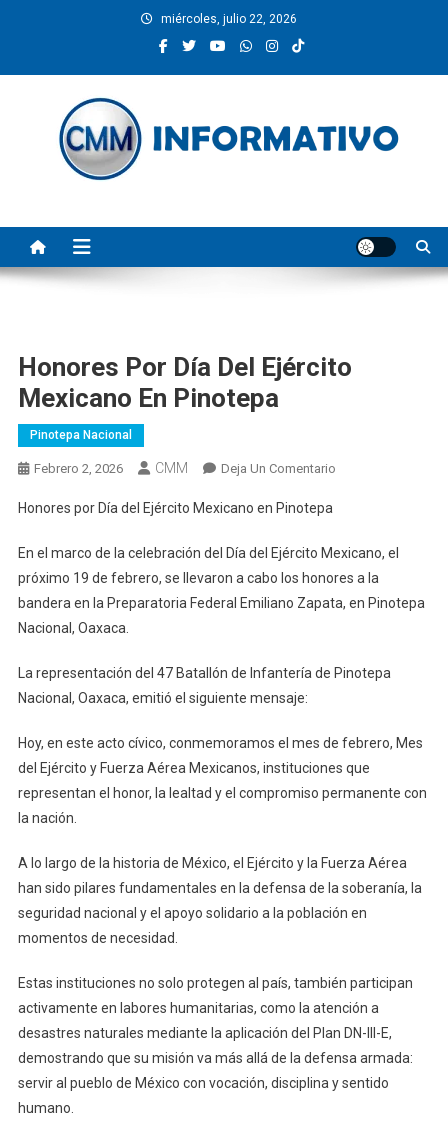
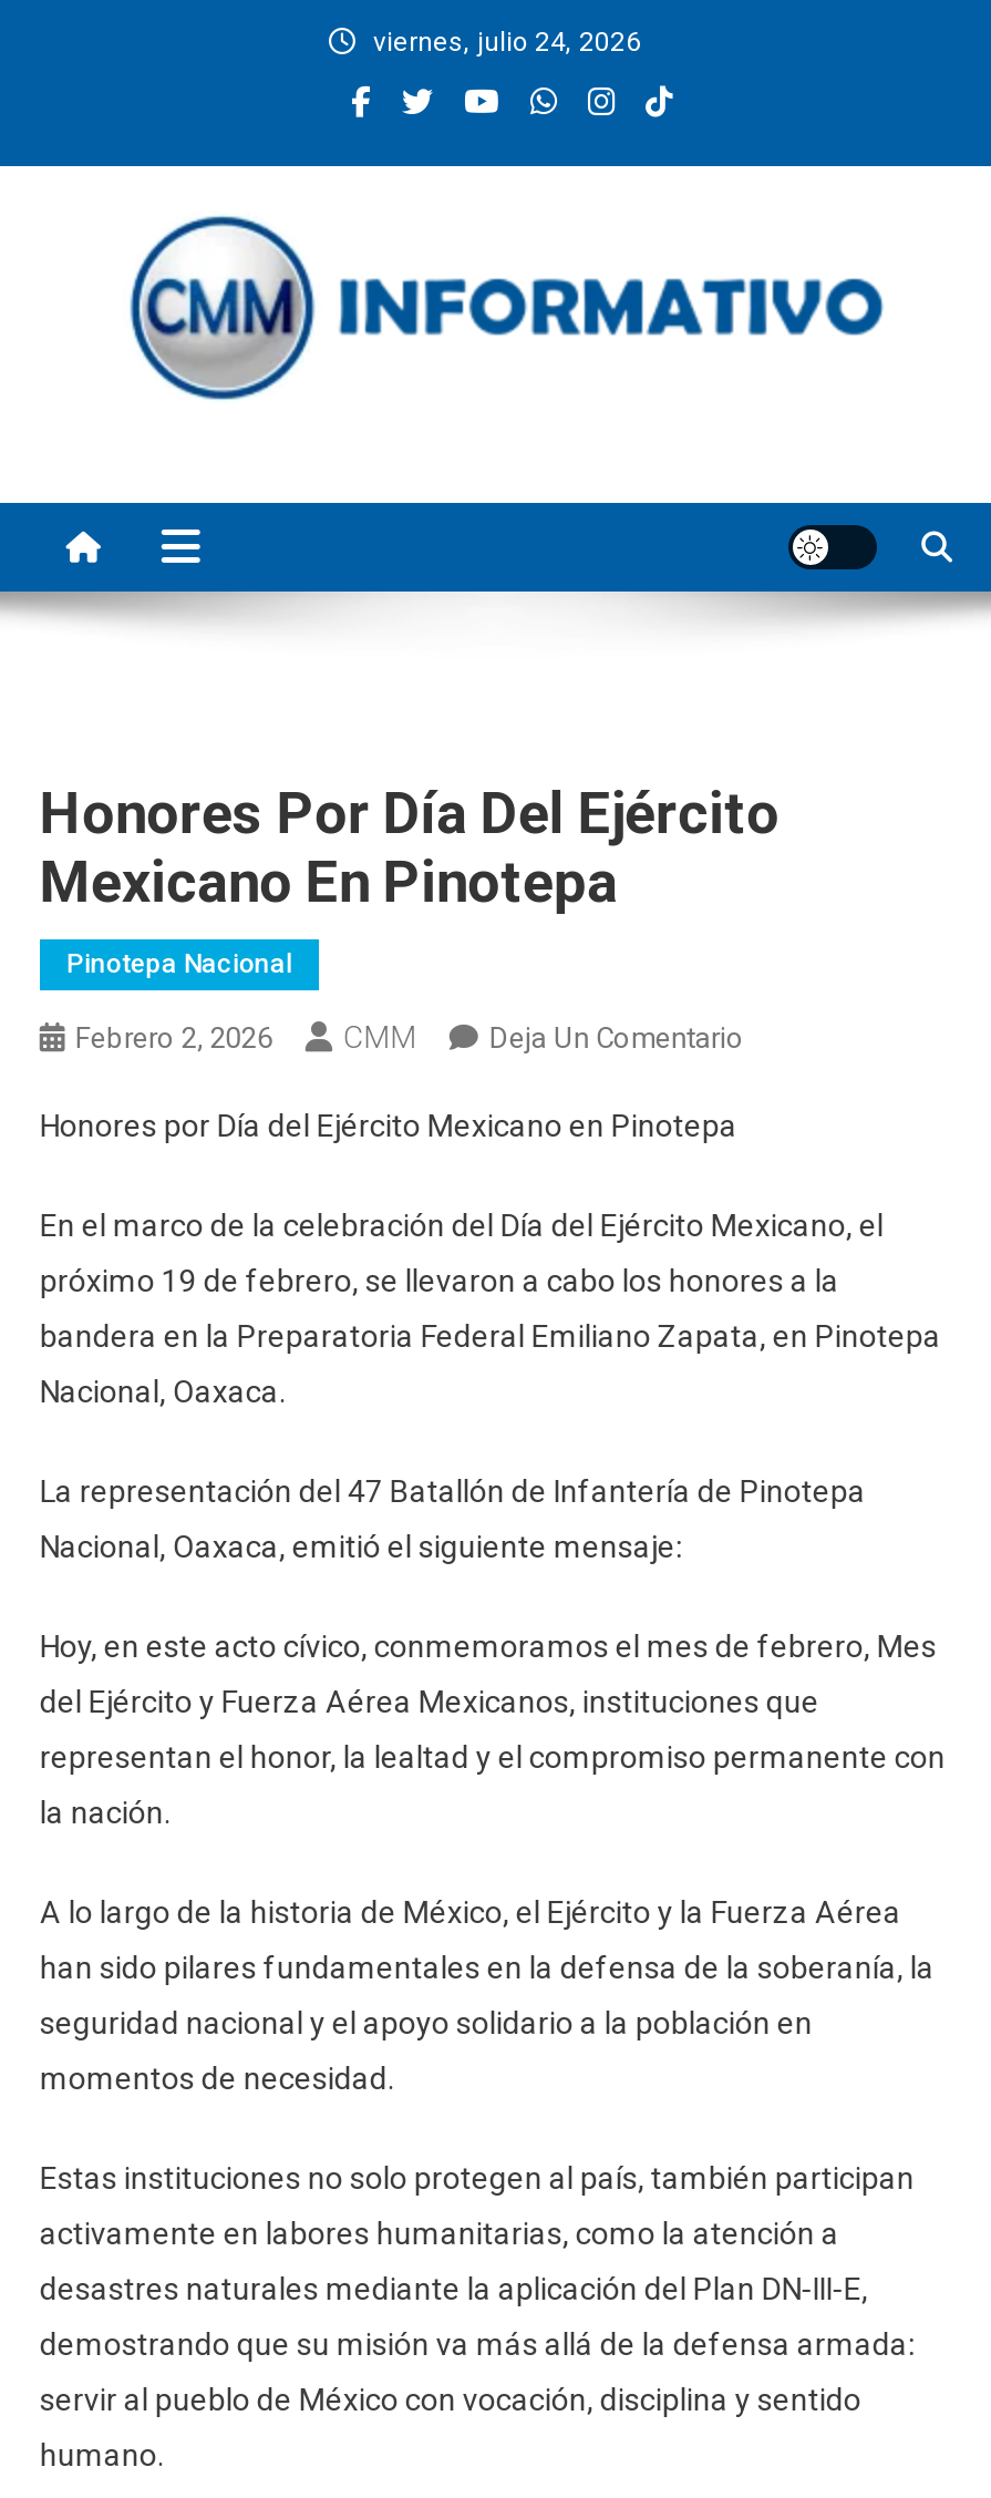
- miércoles, julio 22, 2026
+ viernes, julio 24, 2026
